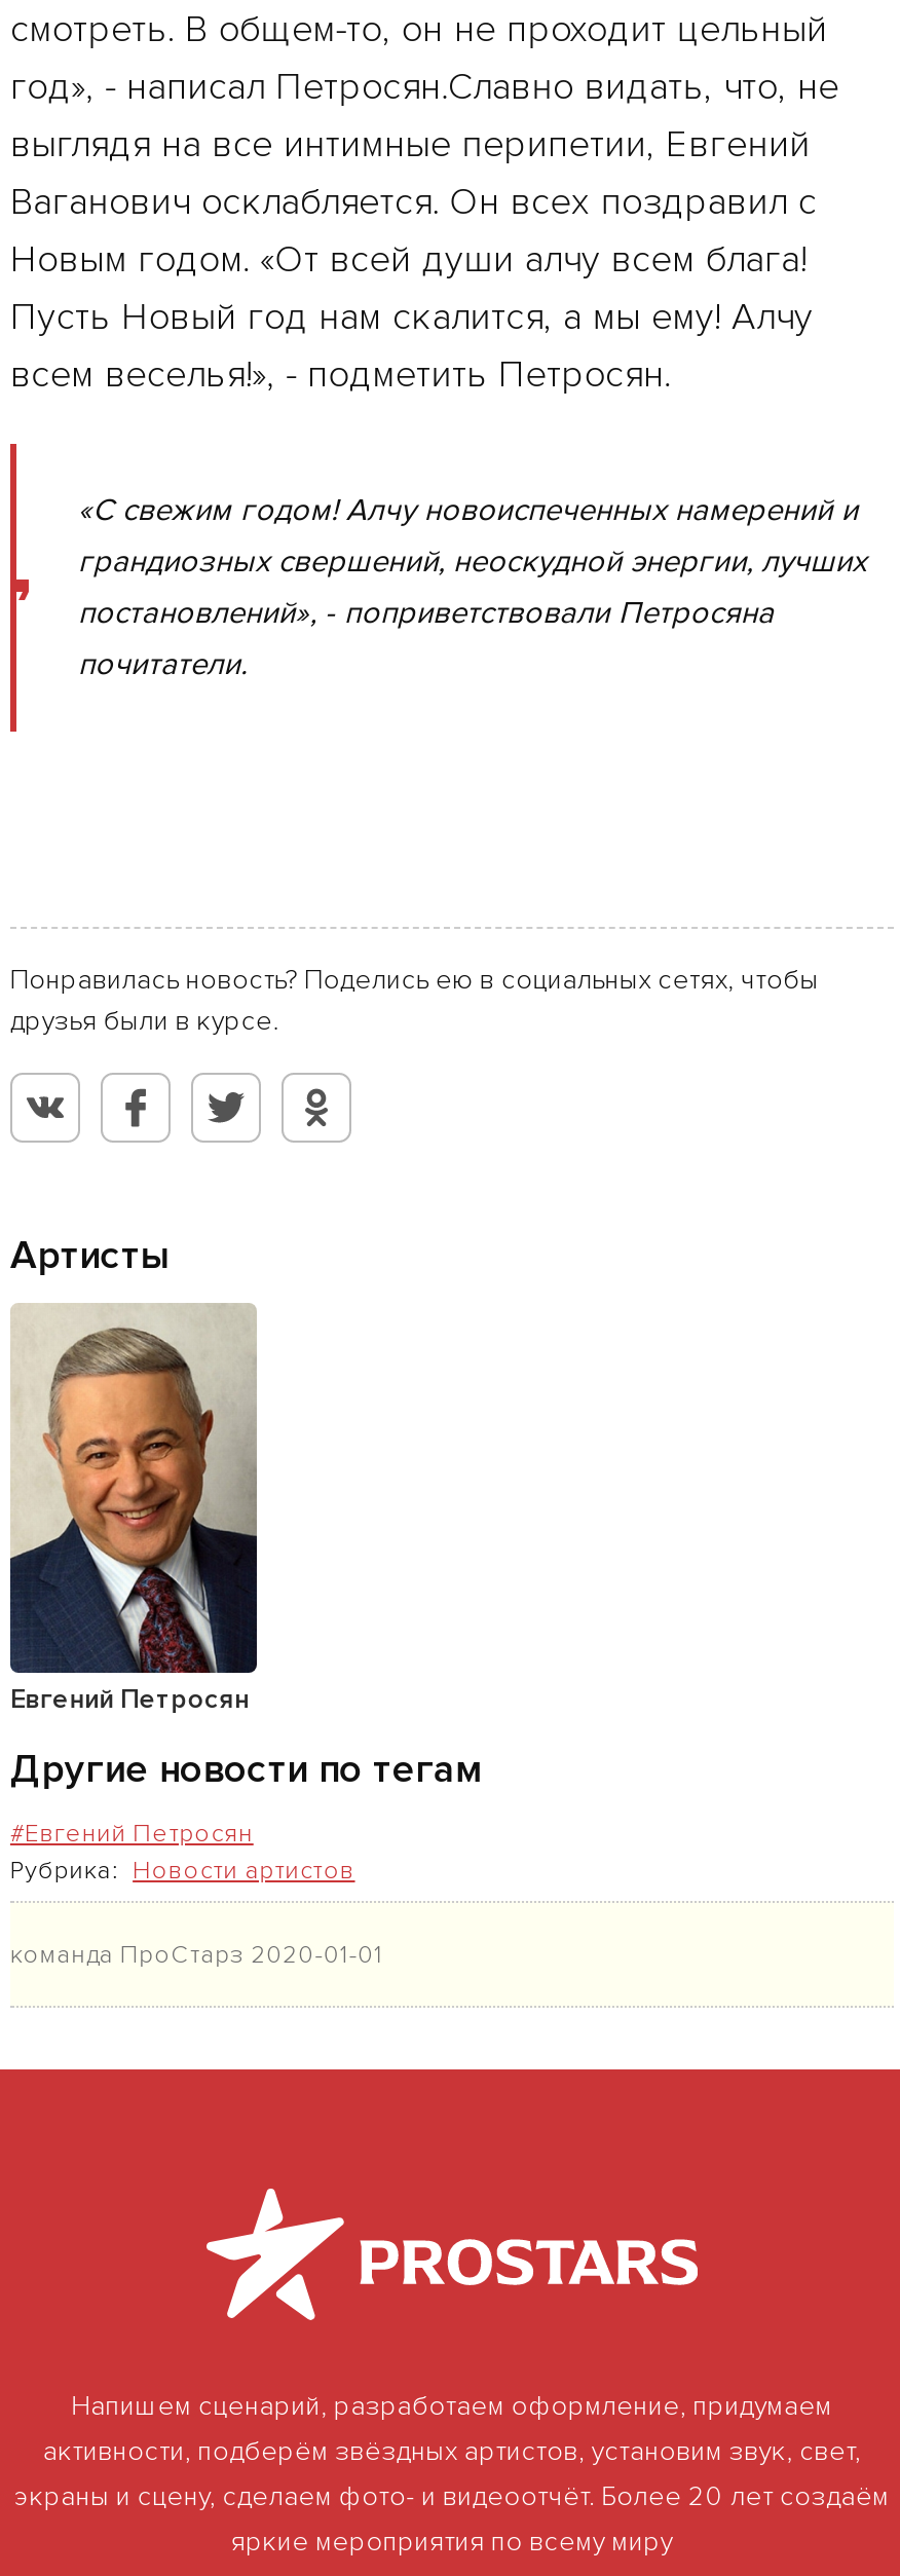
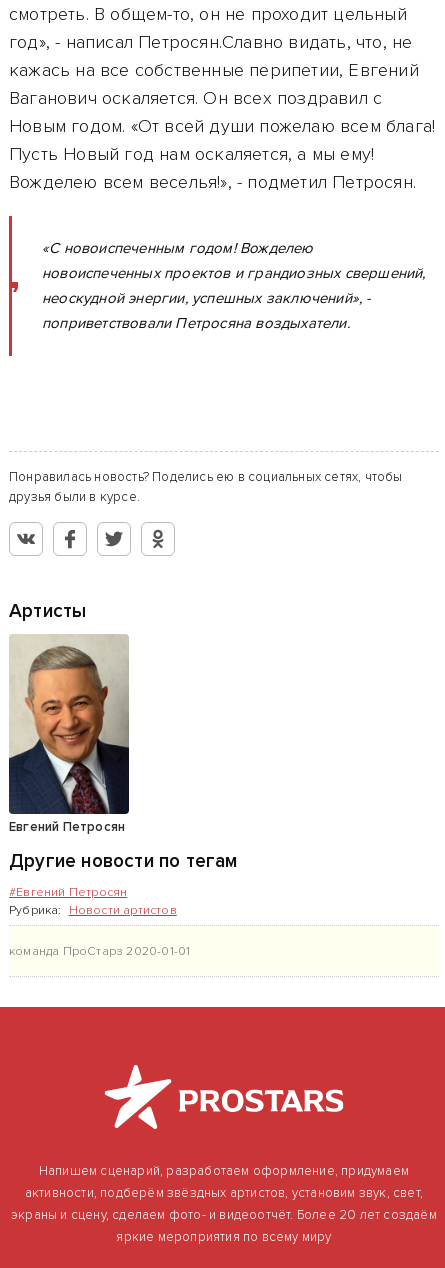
- выглядя на все интимные перипетии, Евгений
- Ваганович осклабляется. Он всех поздравил с
- Новым годом. «От всей души алчу всем блага!
- Пусть Новый год нам скалится, а мы ему! Алчу
- всем веселья!», - подметить Петросян.
+ кажась на все собственные перипетии, Евгений
+ Ваганович оскаляется. Он всех поздравил с
+ Новым годом. «От всей души пожелаю всем блага!
+ Пусть Новый год нам оскаляется, а мы ему!
+ Вожделею всем веселья!», - подметил Петросян.

- «С свежим годом! Алчу новоиспеченных намерений и
- грандиозных свершений, неоскудной энергии, лучших
- постановлений», - поприветствовали Петросяна
- почитатели.
+ «С новоиспеченным годом! Вожделею
+ новоиспеченных проектов и грандиозных свершений,
+ неоскудной энергии, успешных заключений», -
+ поприветствовали Петросяна воздыхатели.
